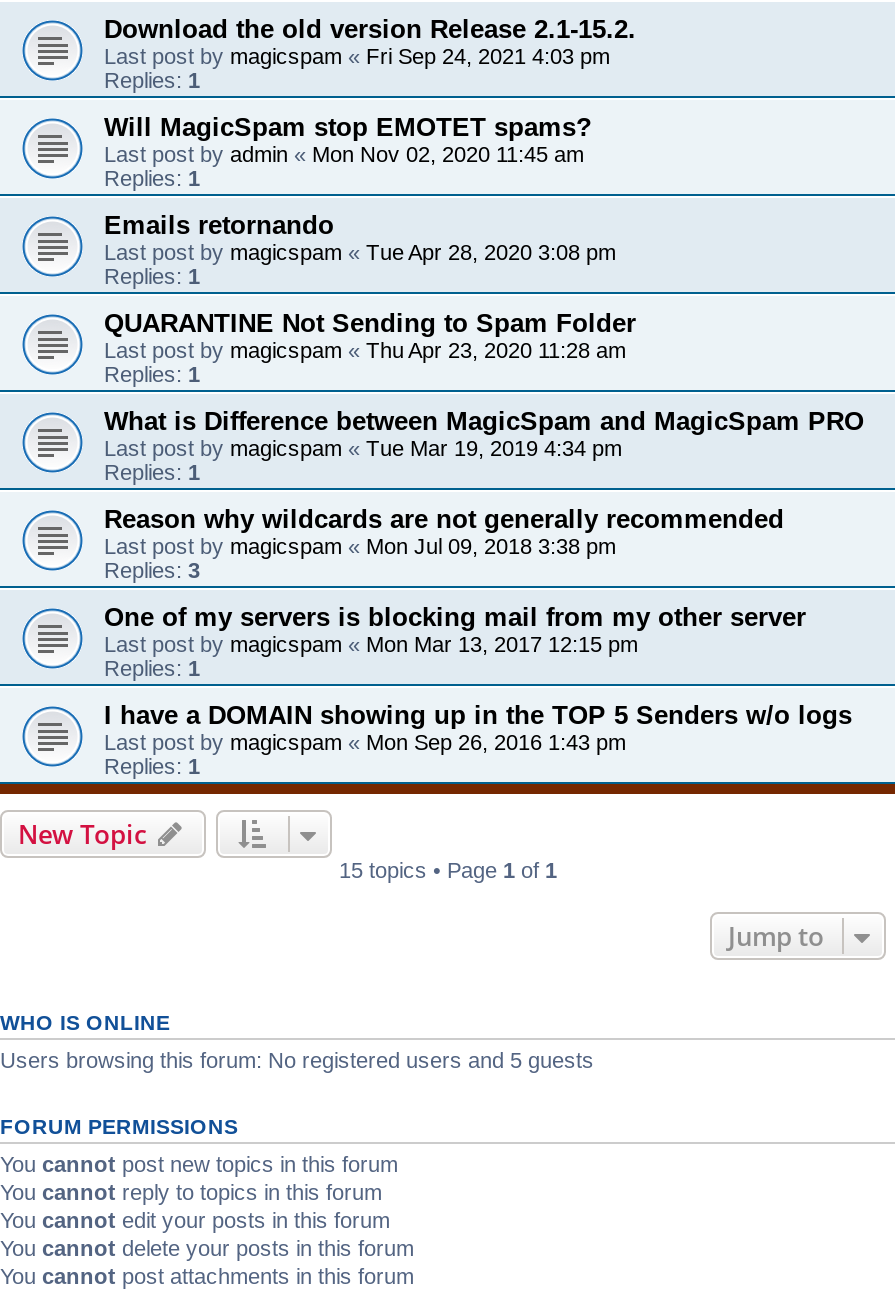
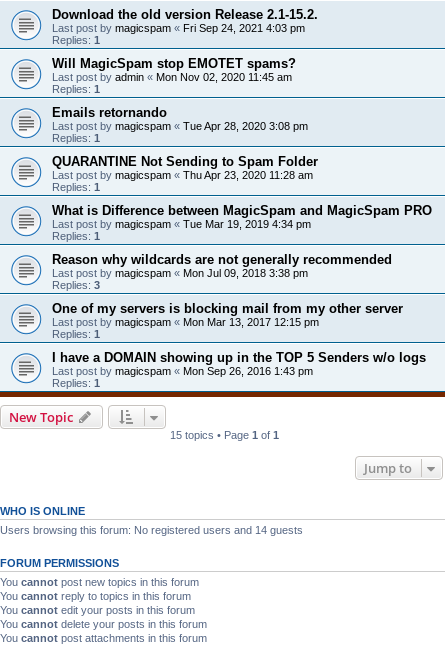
- Users browsing this forum: No registered users and 5 guests
+ Users browsing this forum: No registered users and 14 guests
